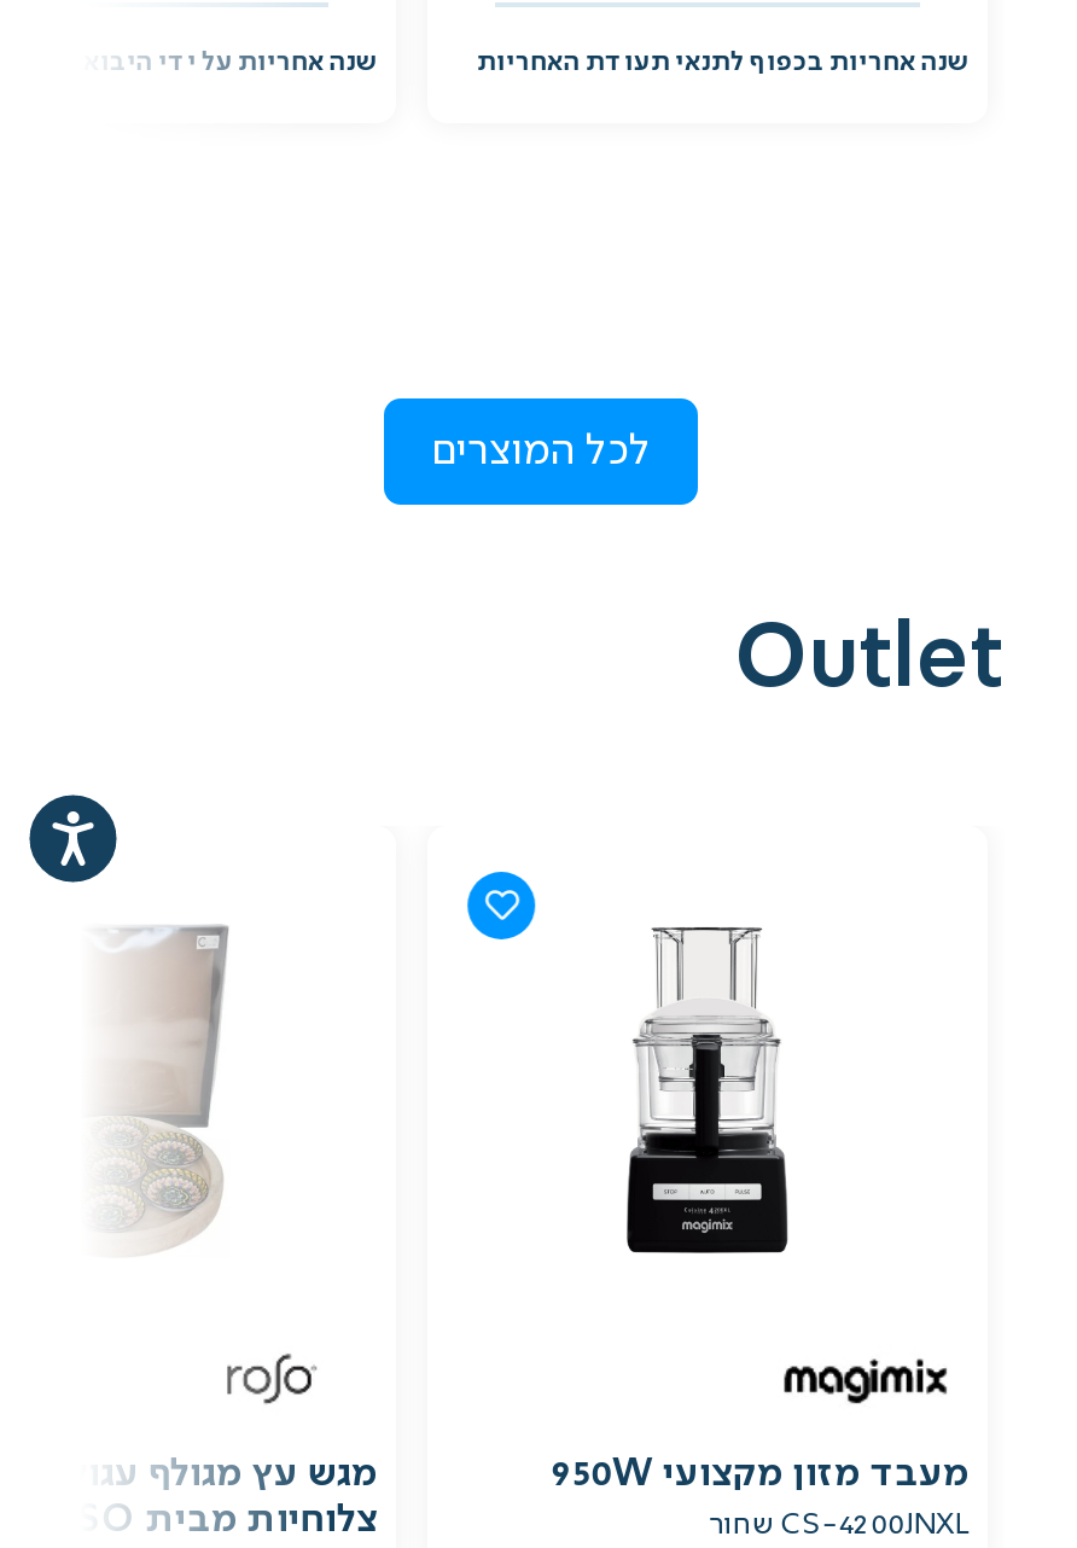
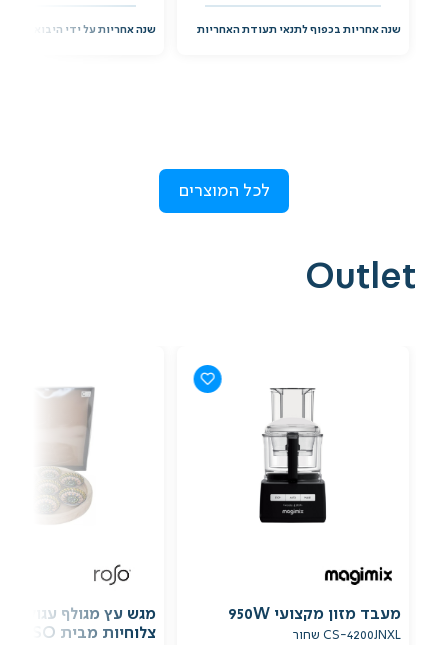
- [image]
